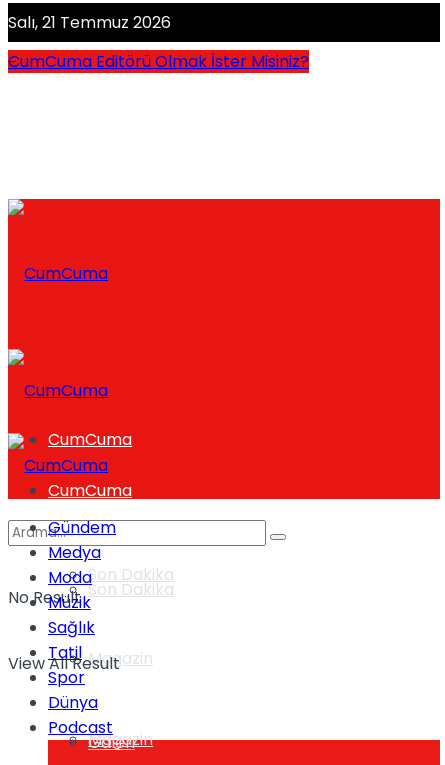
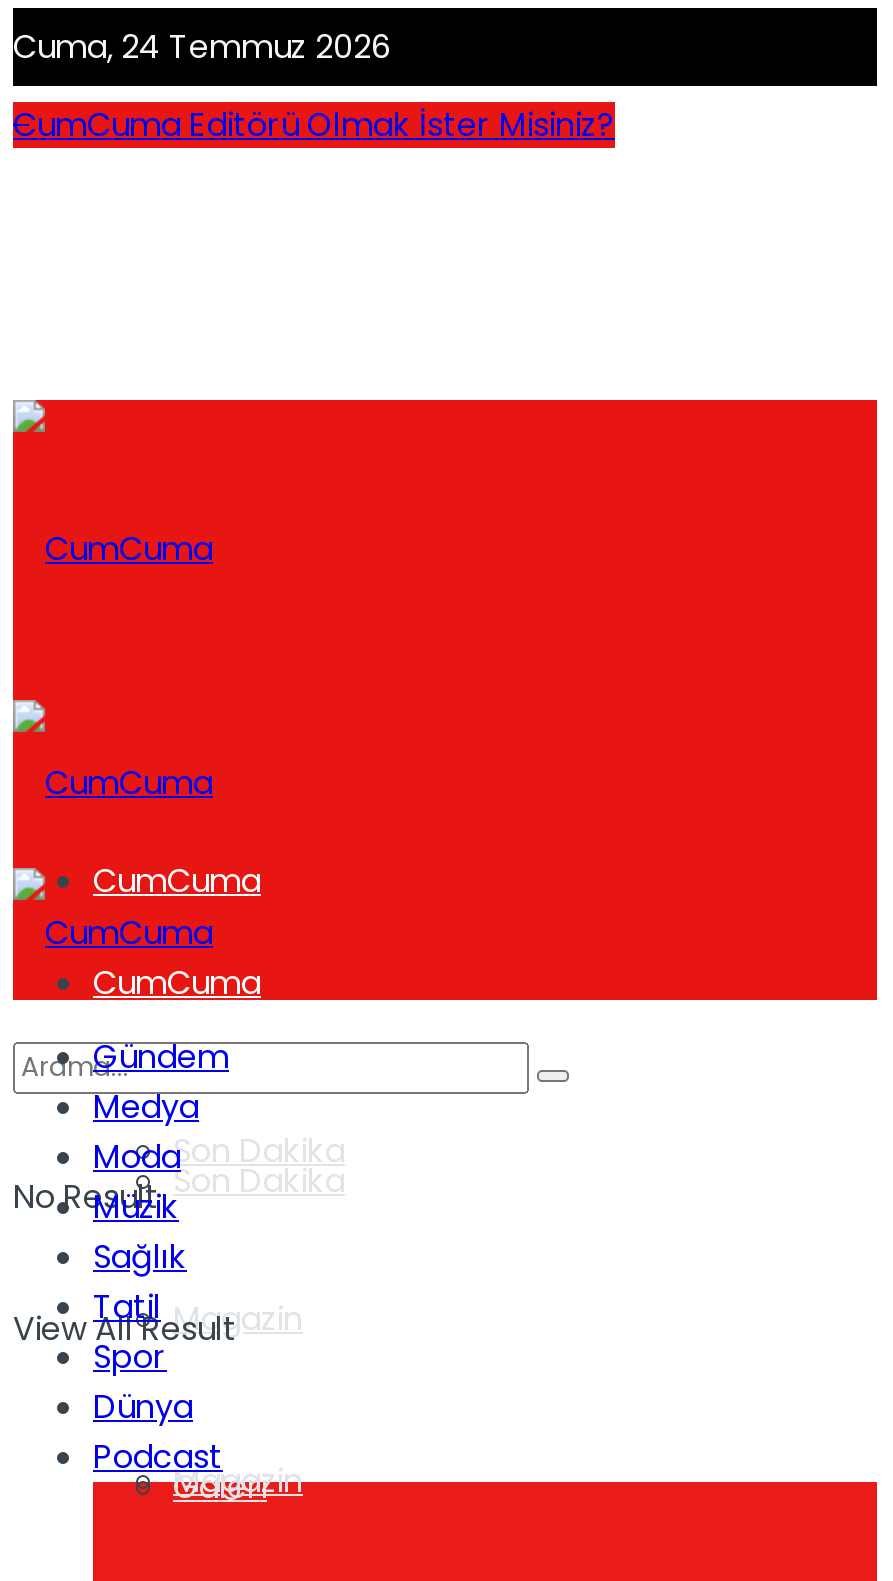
- Salı, 21 Temmuz 2026
+ Cuma, 24 Temmuz 2026
